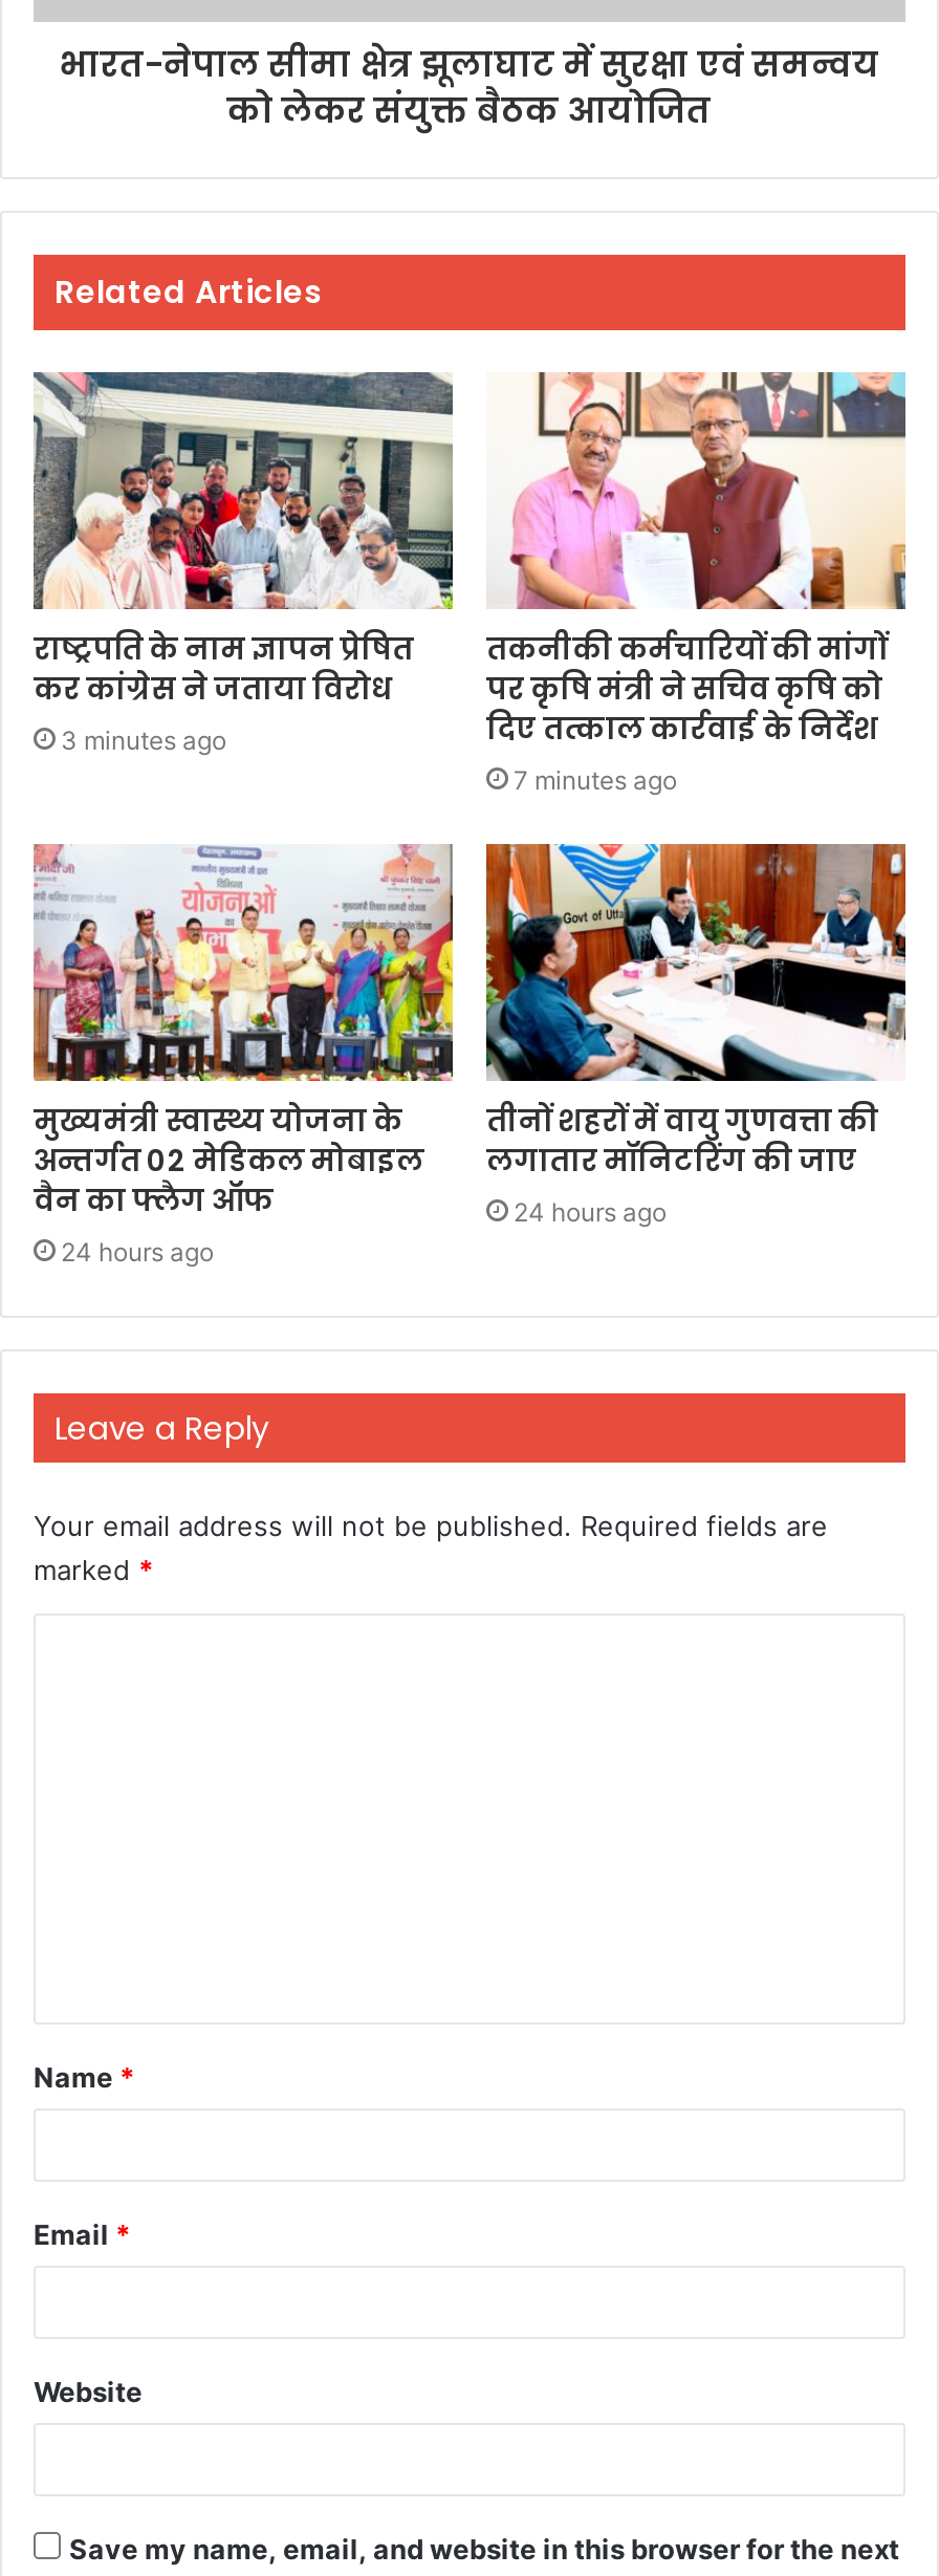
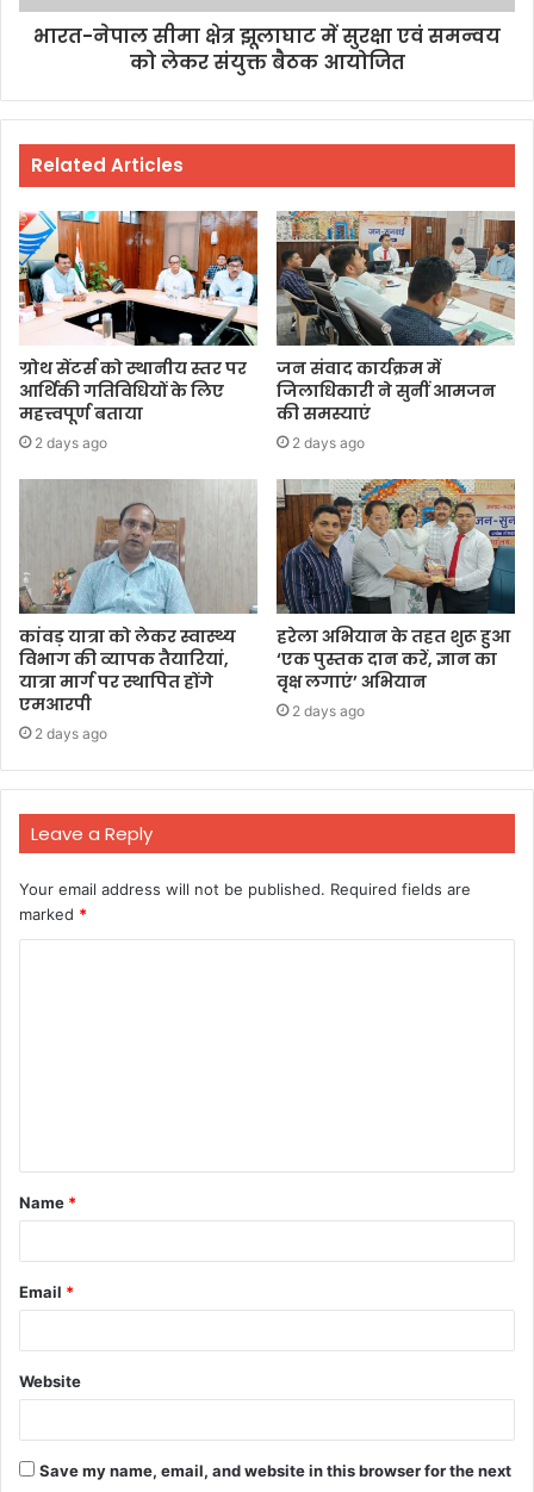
- [image]
- राष्ट्रपति के नाम ज्ञापन प्रेषित
- कर कांग्रेस ने जताया विरोध
- 3 minutes ago
+ [image]
+ ग्रोथ सेंटर्स को स्थानीय स्तर पर
+ आर्थिकी गतिविधियों के लिए
+ महत्त्वपूर्ण बताया
+ 2 days ago

- [image]
- तकनीकी कर्मचारियों की मांगों
- पर कृषि मंत्री ने सचिव कृषि को
- दिए तत्काल कार्रवाई के निर्देश
- 7 minutes ago
+ [image]
+ जन संवाद कार्यक्रम में
+ जिलाधिकारी ने सुनीं आमजन
+ की समस्याएं
+ 2 days ago

- [image]
- मुख्यमंत्री स्वास्थ्य योजना के
- अन्तर्गत 02 मेडिकल मोबाइल
- वैन का फ्लैग ऑफ
- 24 hours ago
+ [image]
+ कांवड़ यात्रा को लेकर स्वास्थ्य
+ विभाग की व्यापक तैयारियां,
+ यात्रा मार्ग पर स्थापित होंगे
+ एमआरपी
+ 2 days ago

- [image]
- तीनों शहरों में वायु गुणवत्ता की
- लगातार मॉनिटरिंग की जाए
- 24 hours ago
+ [image]
+ हरेला अभियान के तहत शुरू हुआ
+ ‘एक पुस्तक दान करें, ज्ञान का
+ वृक्ष लगाएं’ अभियान
+ 2 days ago
